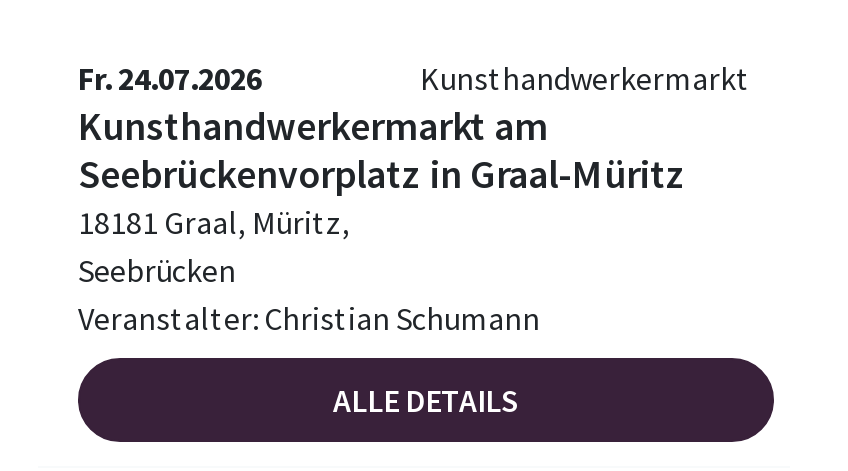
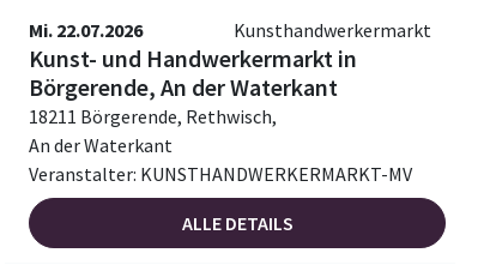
- Fr. 24.07.2026
+ Mi. 22.07.2026

- Kunsthandwerkermarkt am
- Seebrückenvorplatz in Graal-Müritz
- 18181 Graal, Müritz,
- Seebrücken
- Veranstalter: Christian Schumann
+ Kunst- und Handwerkermarkt in
+ Börgerende, An der Waterkant
+ 18211 Börgerende, Rethwisch,
+ An der Waterkant
+ Veranstalter: KUNSTHANDWERKERMARKT-MV
